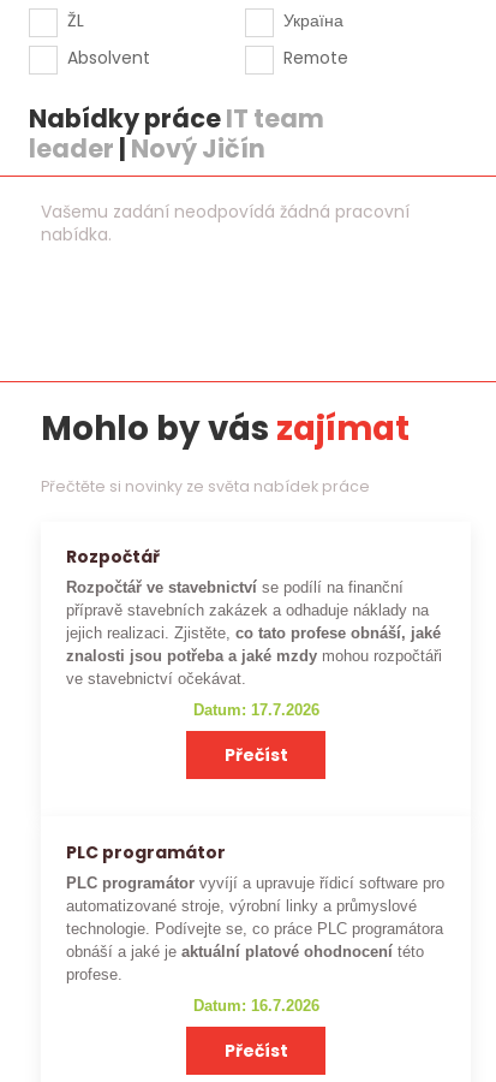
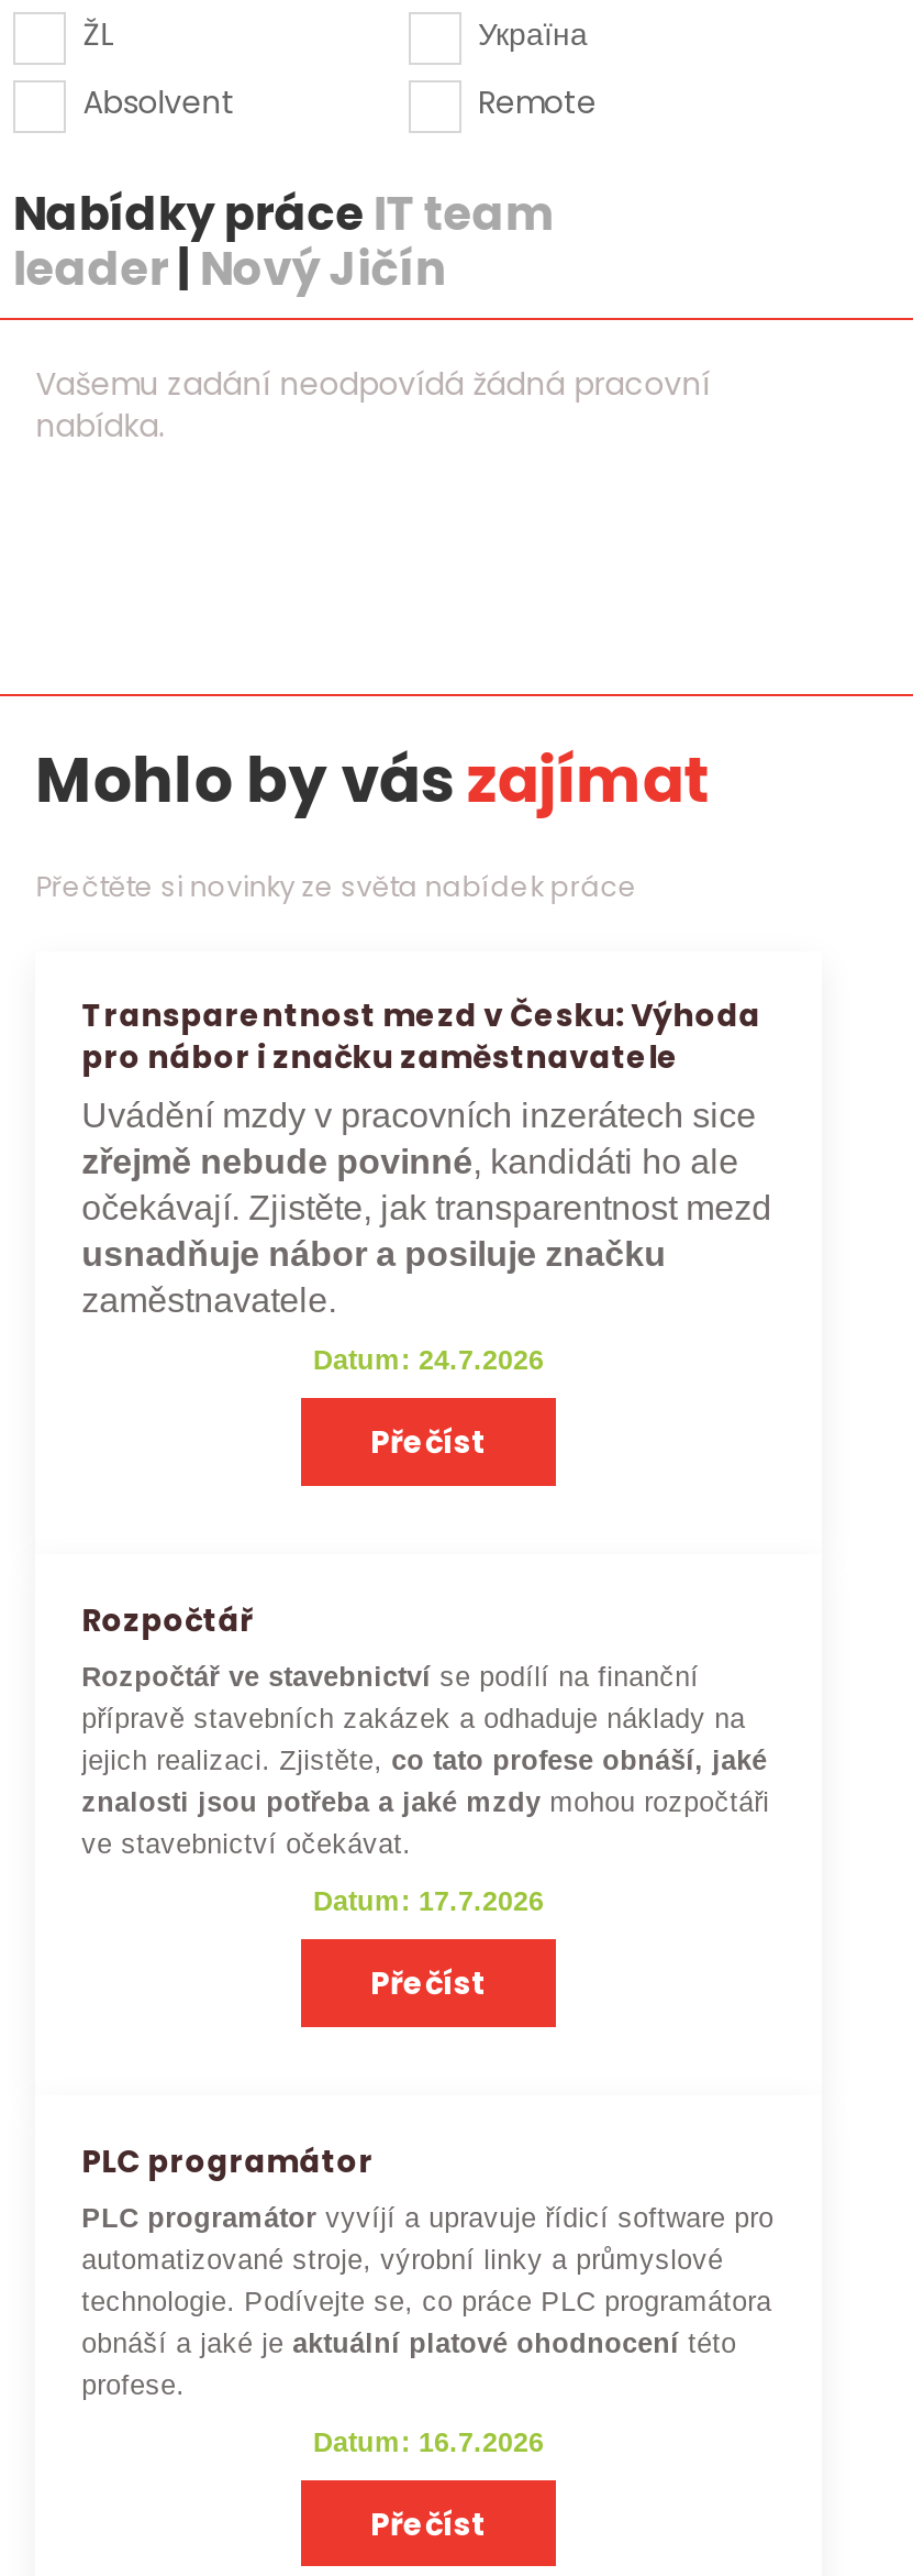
+ Transparentnost mezd v Česku: Výhoda
+ pro nábor i značku zaměstnavatele
+ Uvádění mzdy v pracovních inzerátech sice
+ zřejmě nebude povinné, kandidáti ho ale
+ očekávají. Zjistěte, jak transparentnost mezd
+ usnadňuje nábor a posiluje značku
+ zaměstnavatele.
+ Datum: 24.7.2026
+ Přečíst
